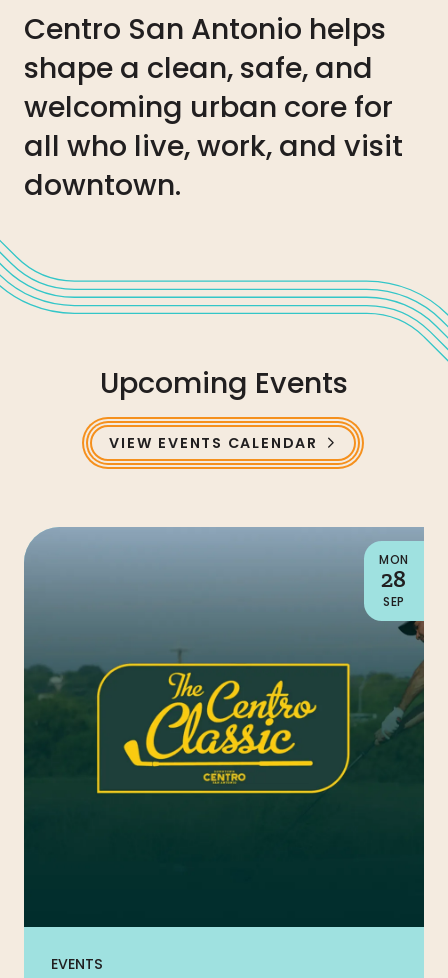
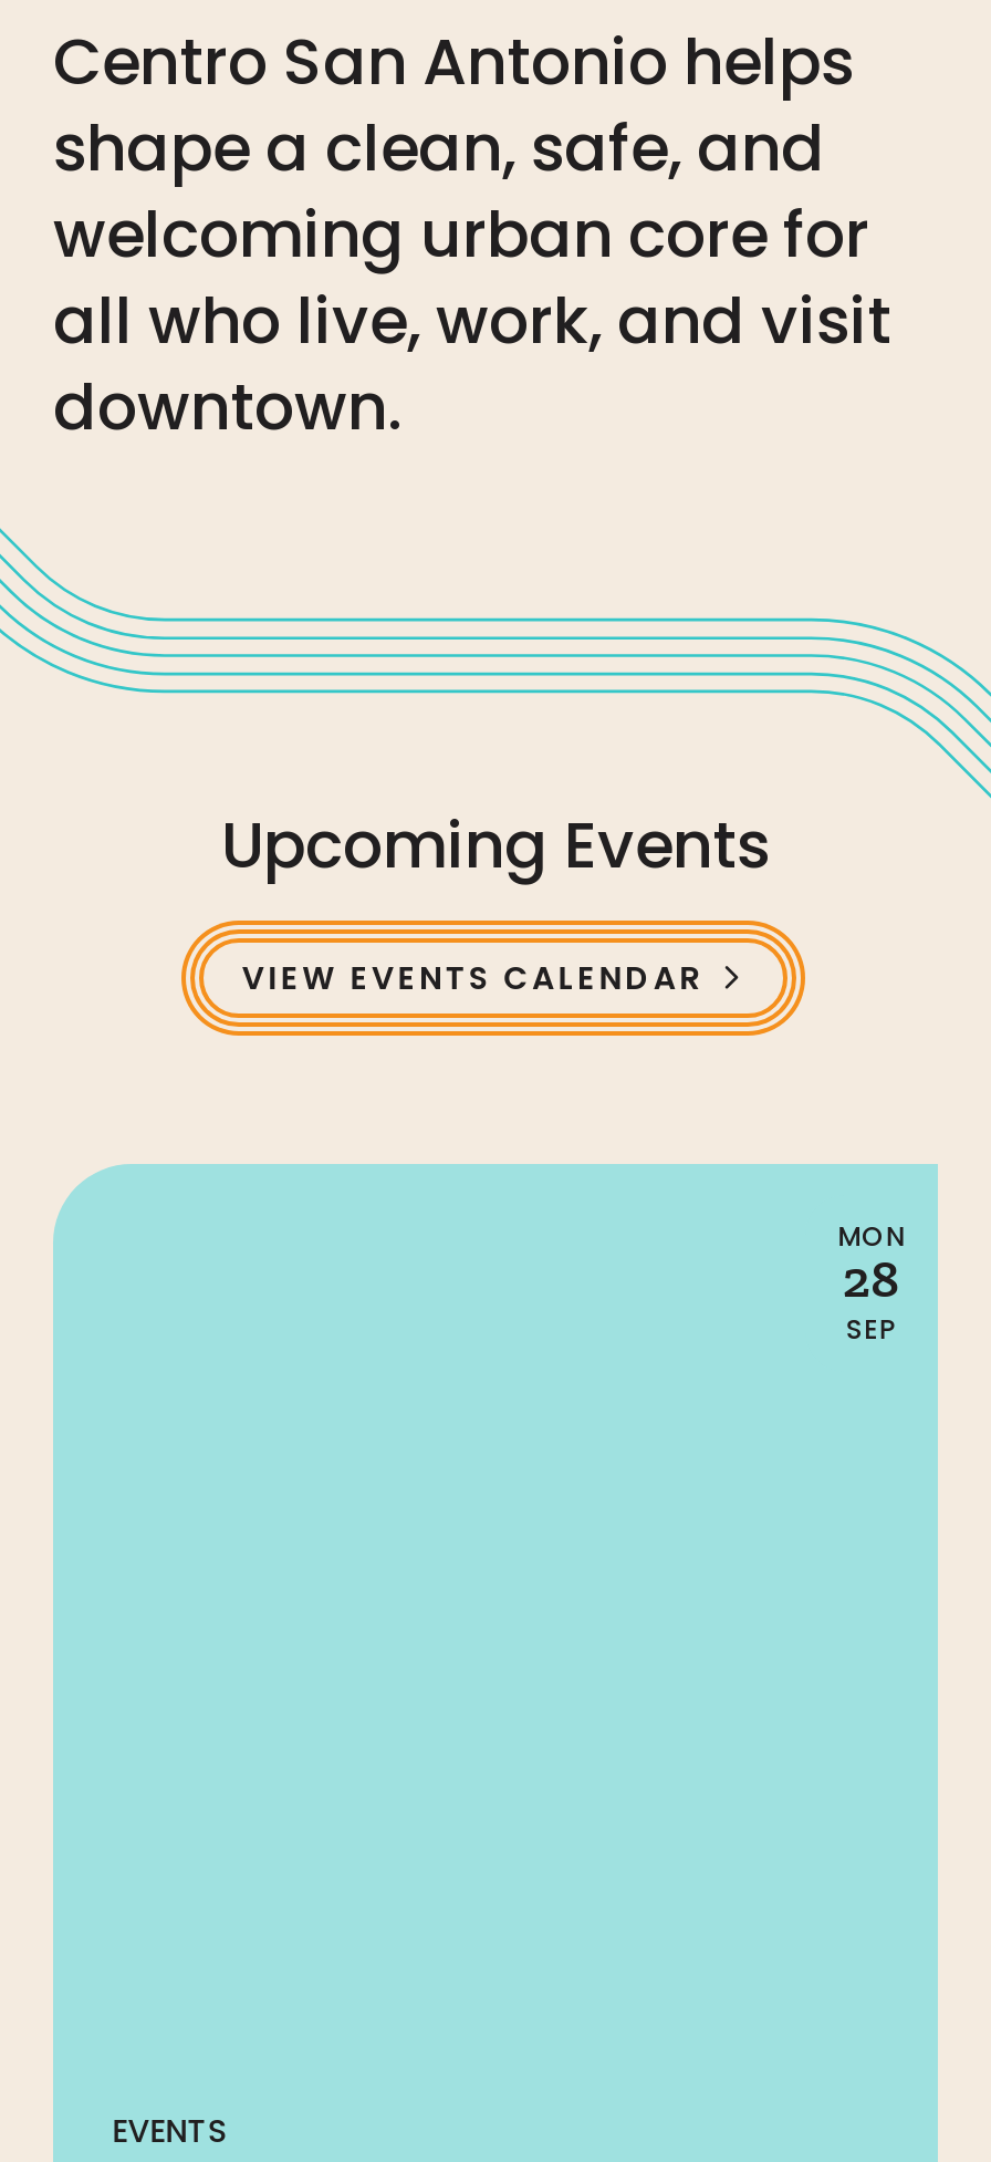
- [image]
